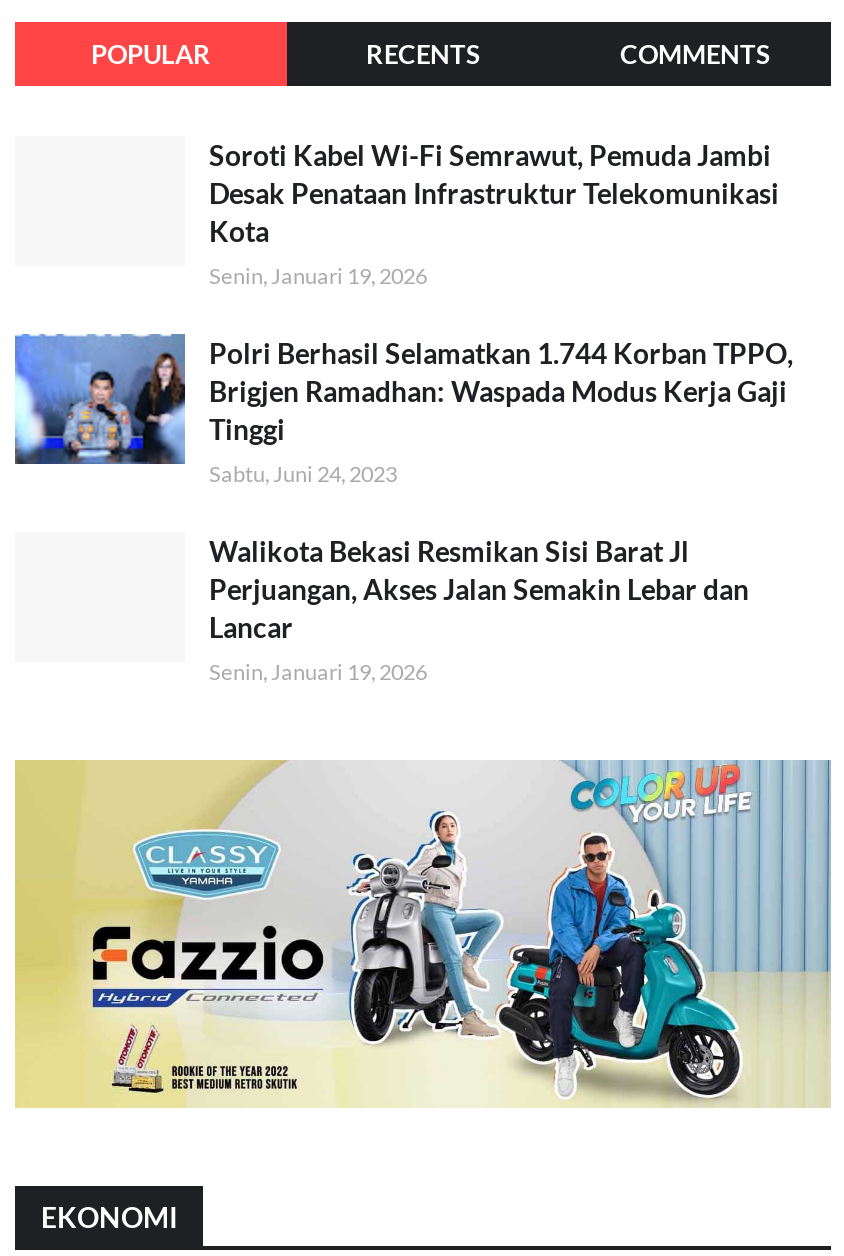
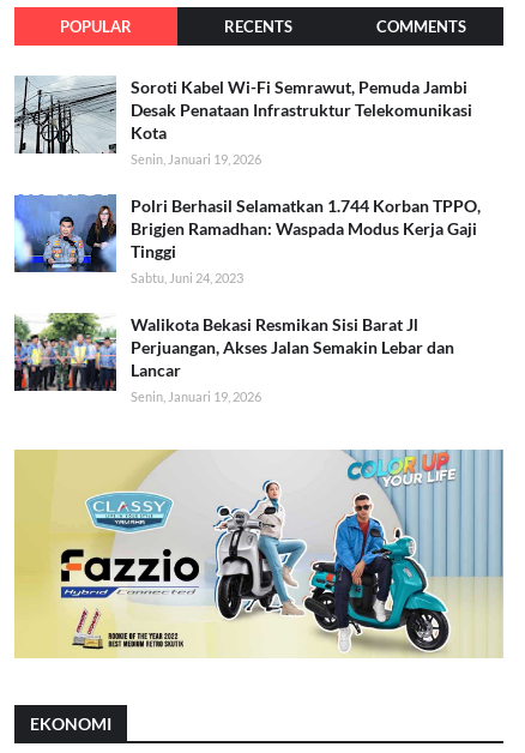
+ [image]

+ [image]
